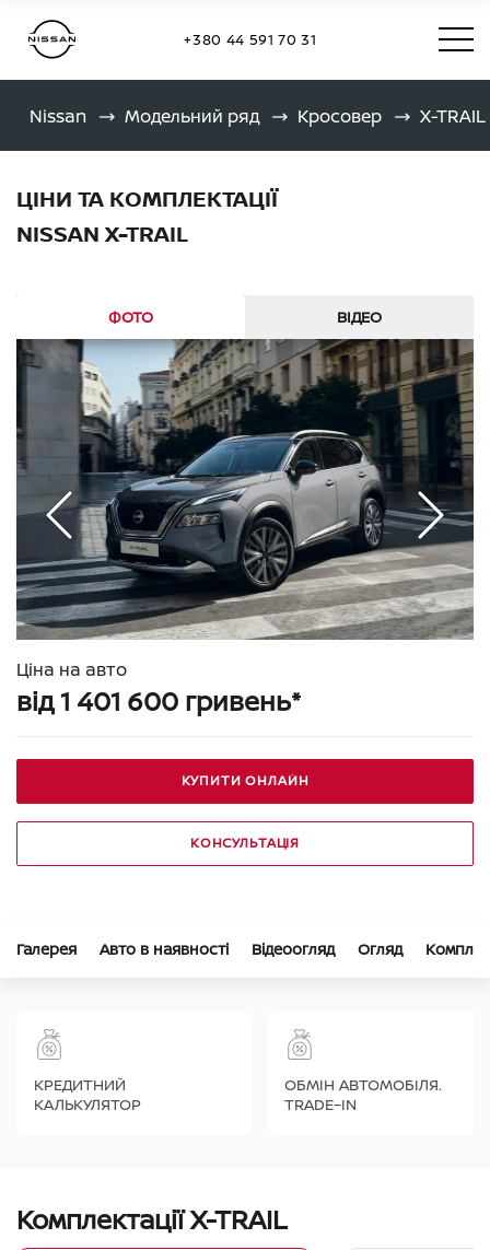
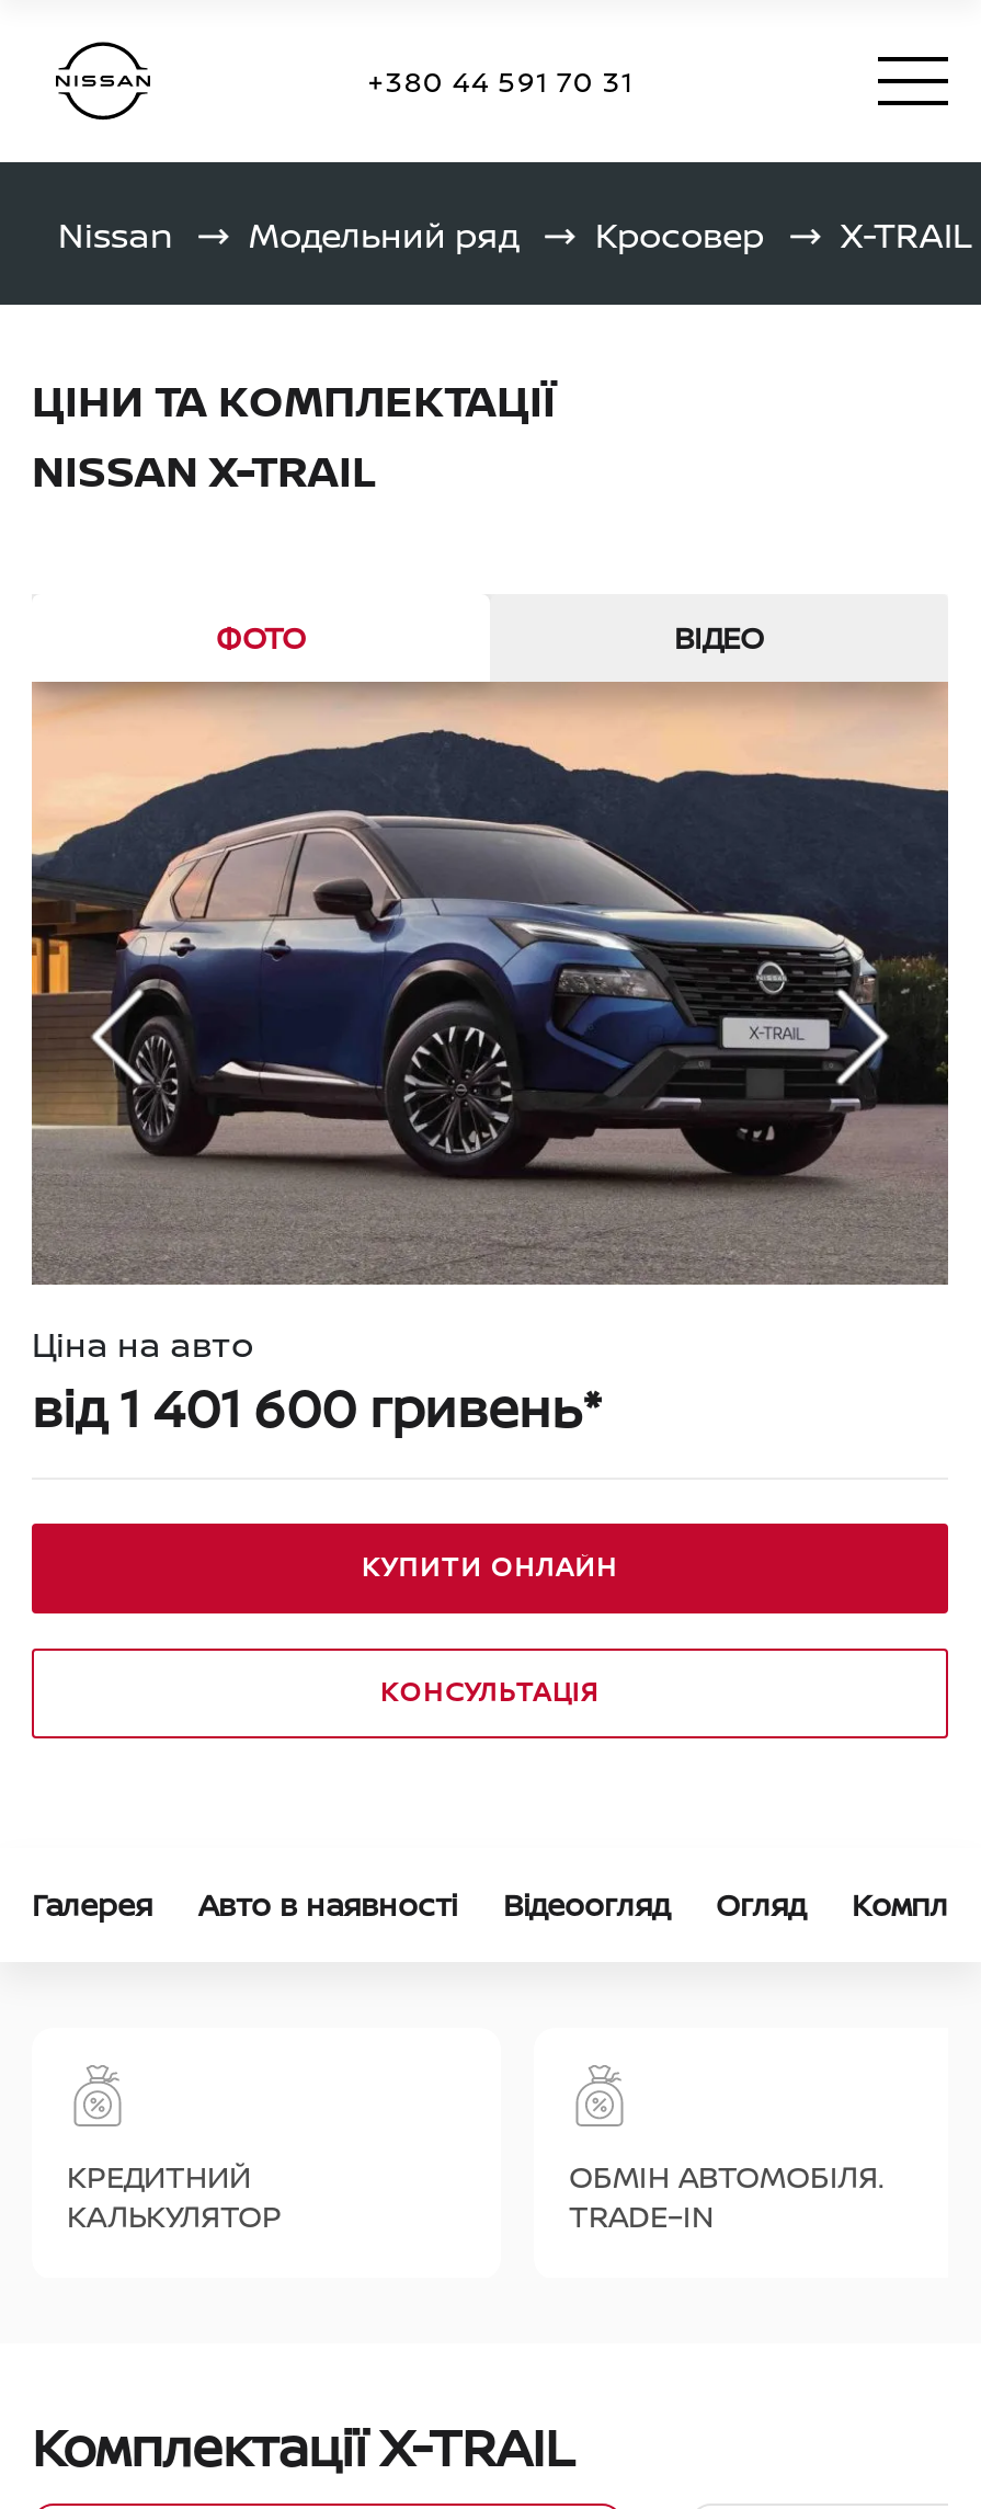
- [image]
+ [image]
